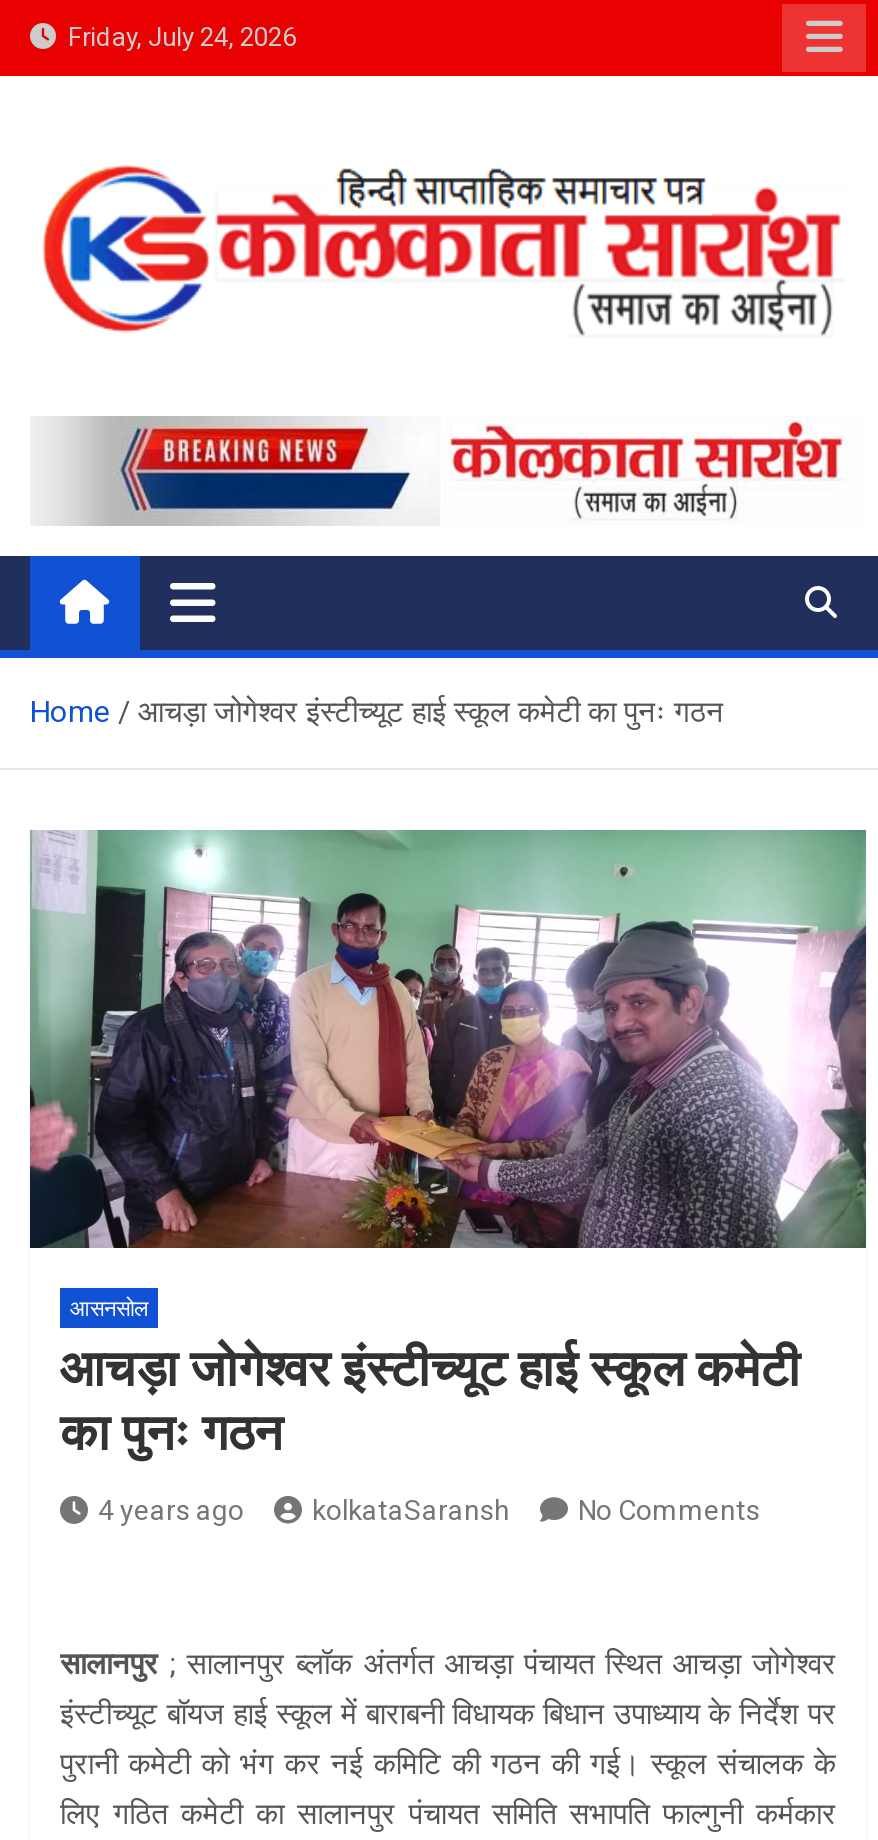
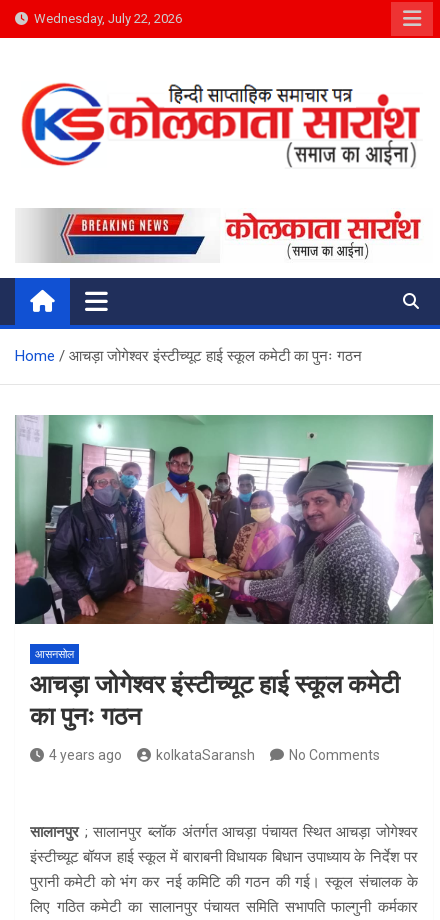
- Friday, July 24, 2026
+ Wednesday, July 22, 2026
